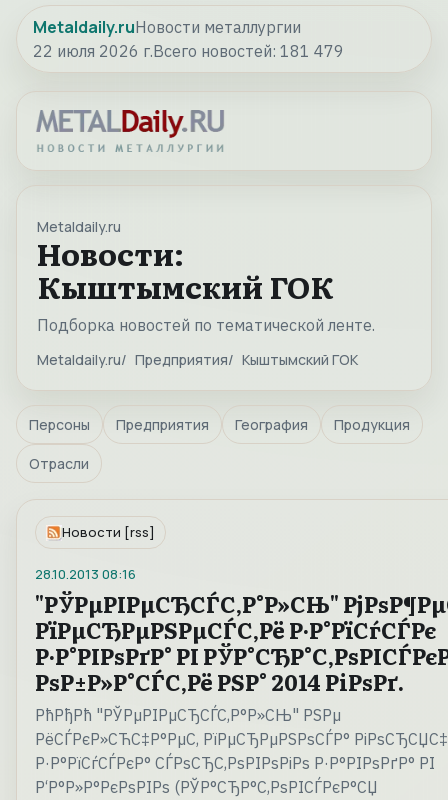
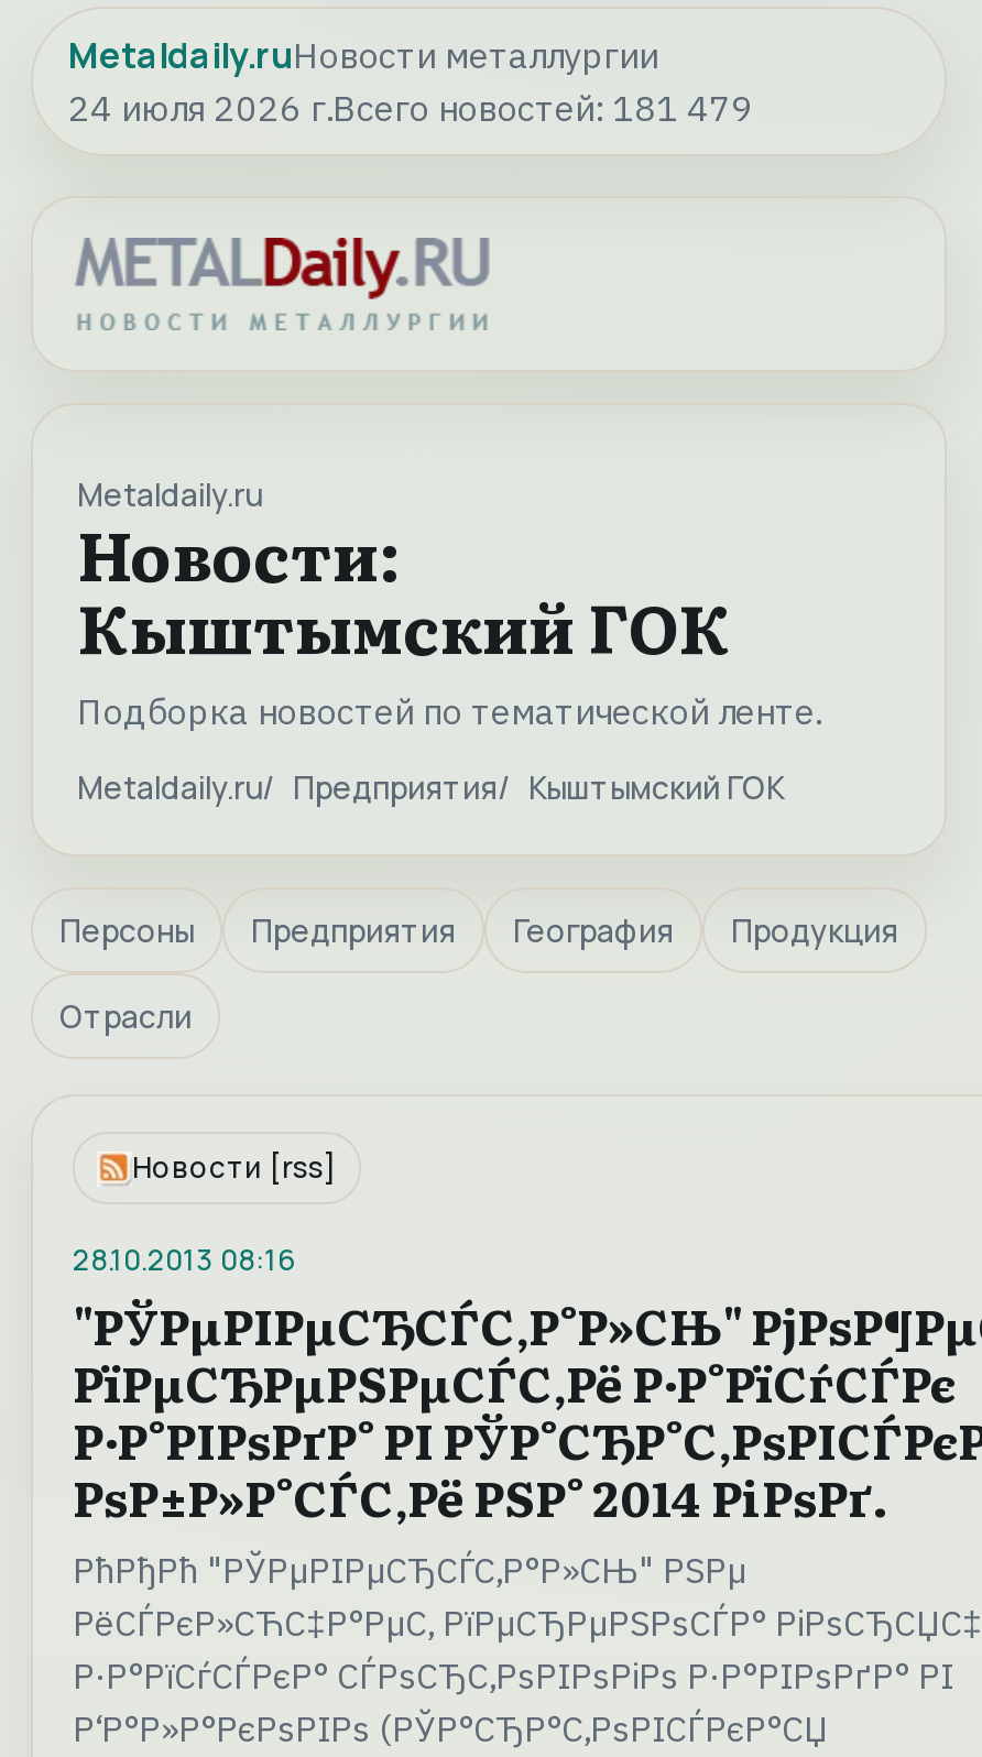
- 22 июля 2026 г.Всего новостей: 181 479
+ 24 июля 2026 г.Всего новостей: 181 479
